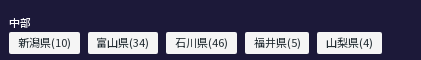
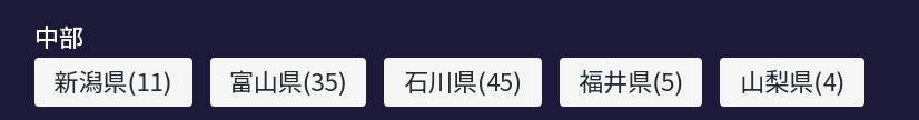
- 新潟県(10)
+ 新潟県(11)

- 富山県(34)
+ 富山県(35)

- 石川県(46)
+ 石川県(45)
